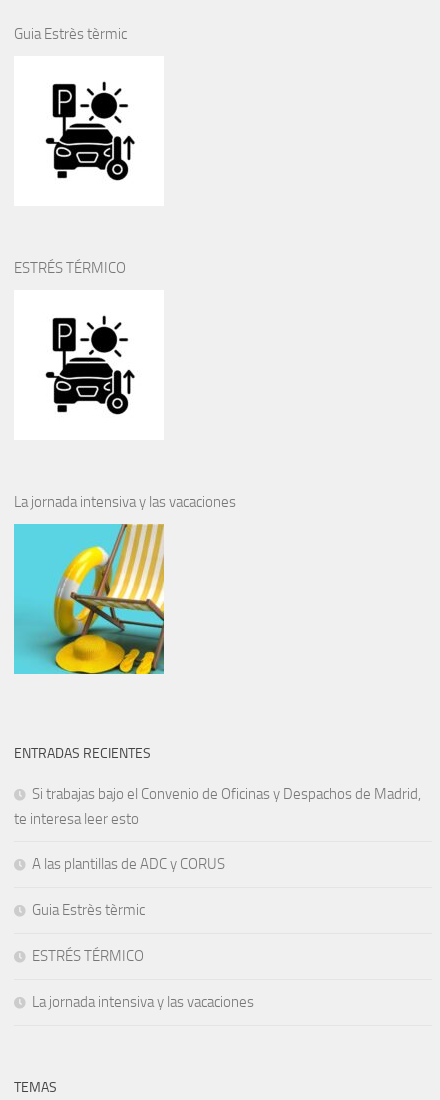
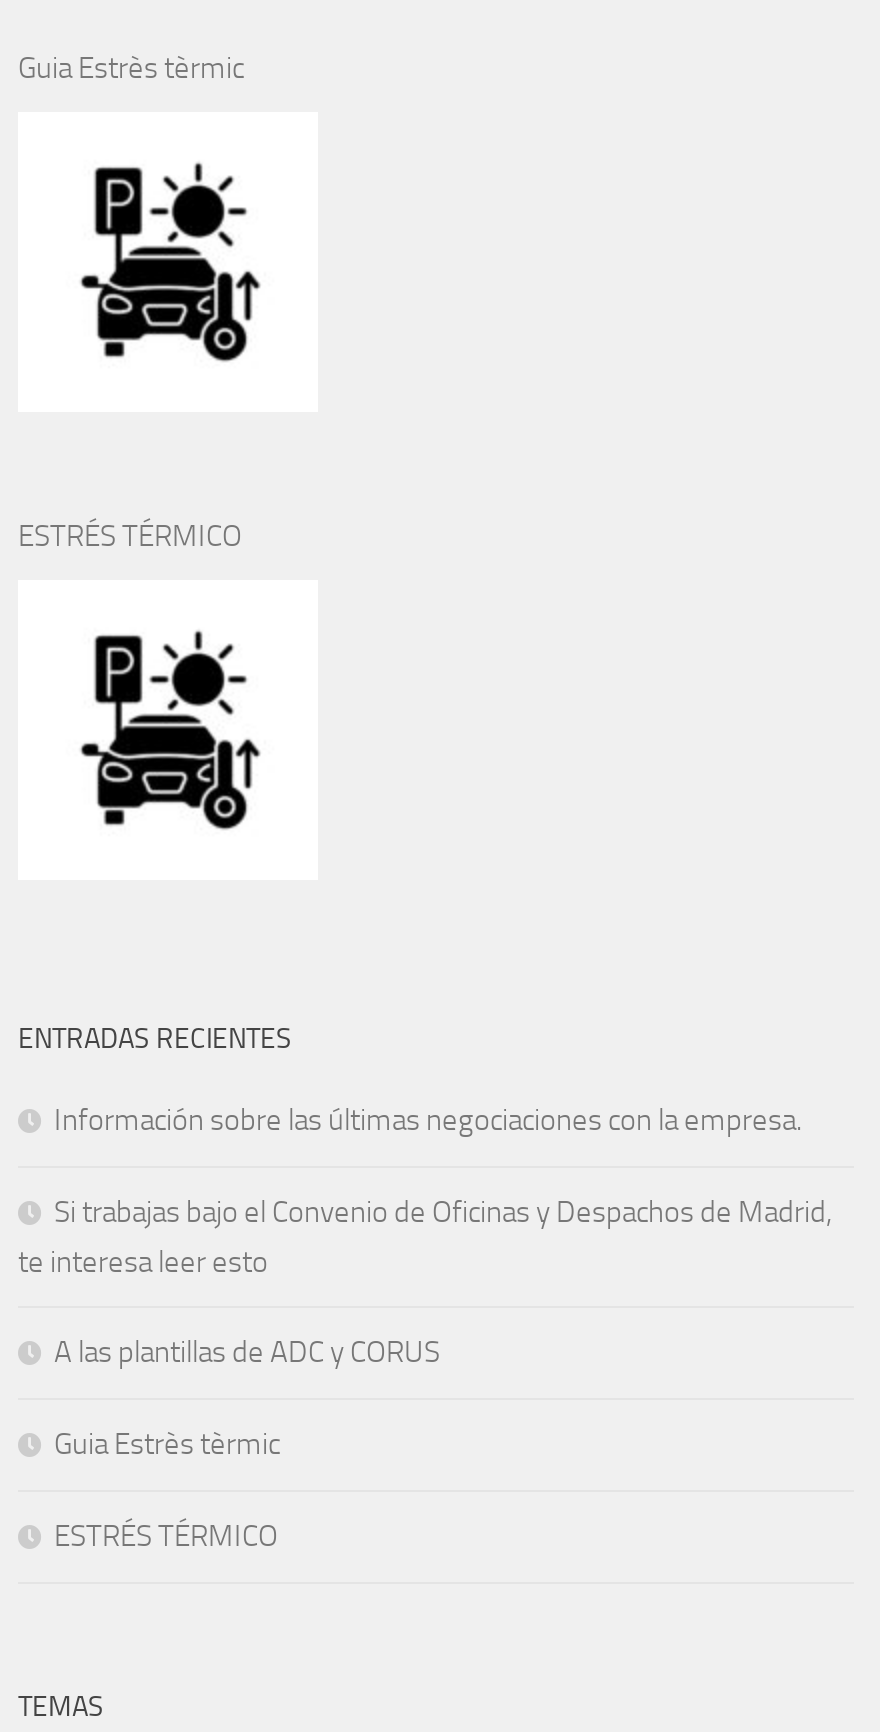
- La jornada intensiva y las vacaciones

- [image]

+ Información sobre las últimas negociaciones con la empresa.

- La jornada intensiva y las vacaciones
